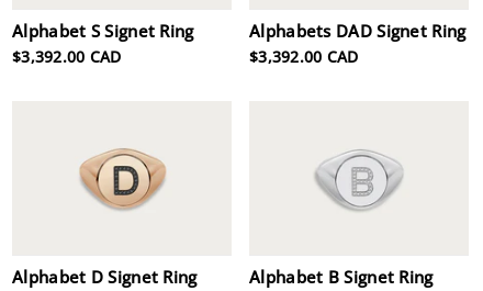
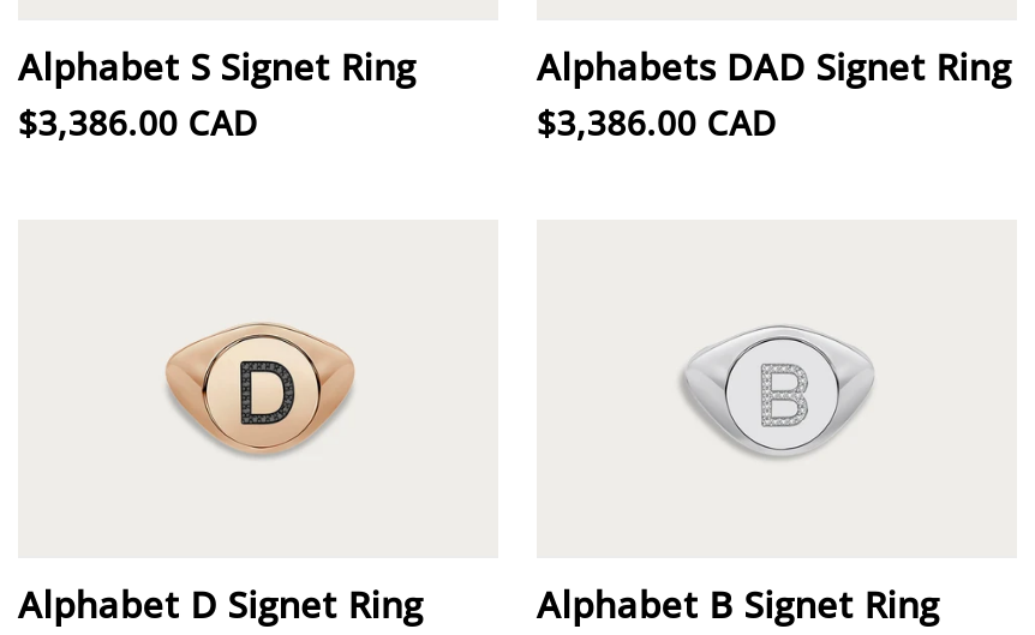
- $3,392.00 CAD
+ $3,386.00 CAD

- $3,392.00 CAD
+ $3,386.00 CAD
